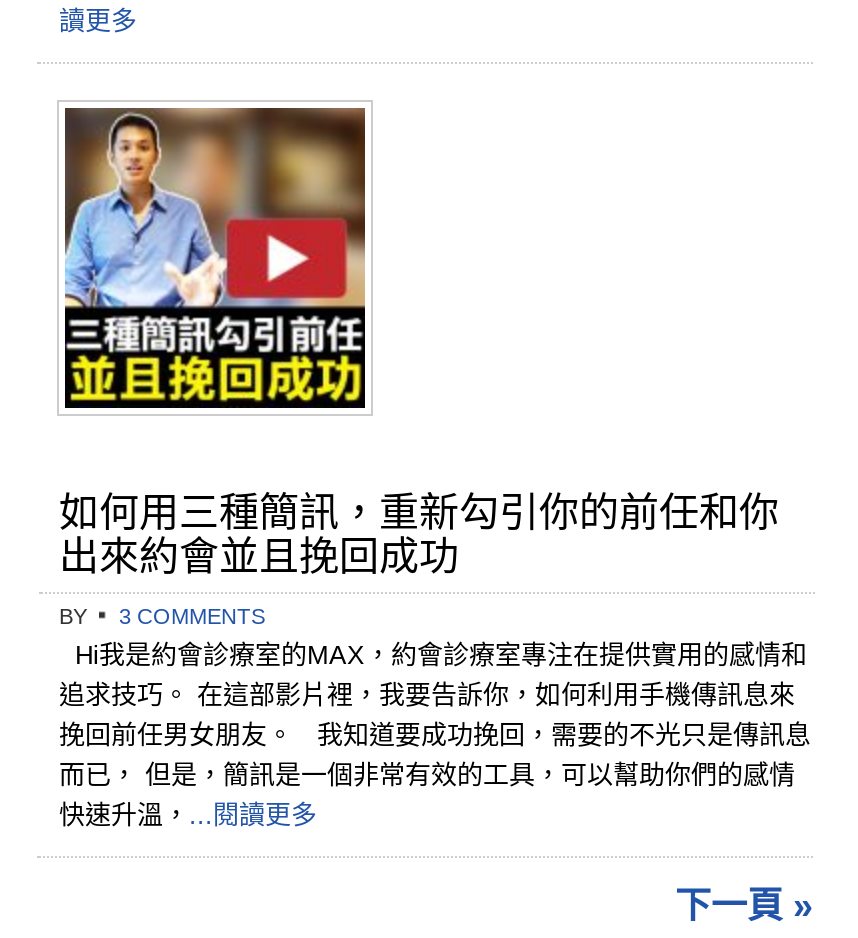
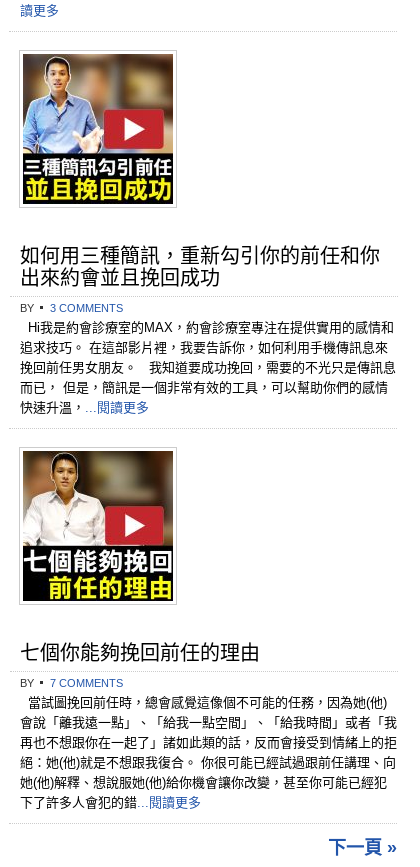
+ [image]
+ 七個你能夠挽回前任的理由
+ BY
+ 7 COMMENTS
+ 當試圖挽回前任時，總會感覺這像個不可能的任務，因為她(他)
+ 會說「離我遠一點」、「給我一點空間」、「給我時間」或者「我
+ 再也不想跟你在一起了」諸如此類的話，反而會接受到情緒上的拒
+ 絕：她(他)就是不想跟我復合。 你很可能已經試過跟前任講理、向
+ 她(他)解釋、想說服她(他)給你機會讓你改變，甚至你可能已經犯
+ 下了許多人會犯的錯...閱讀更多
